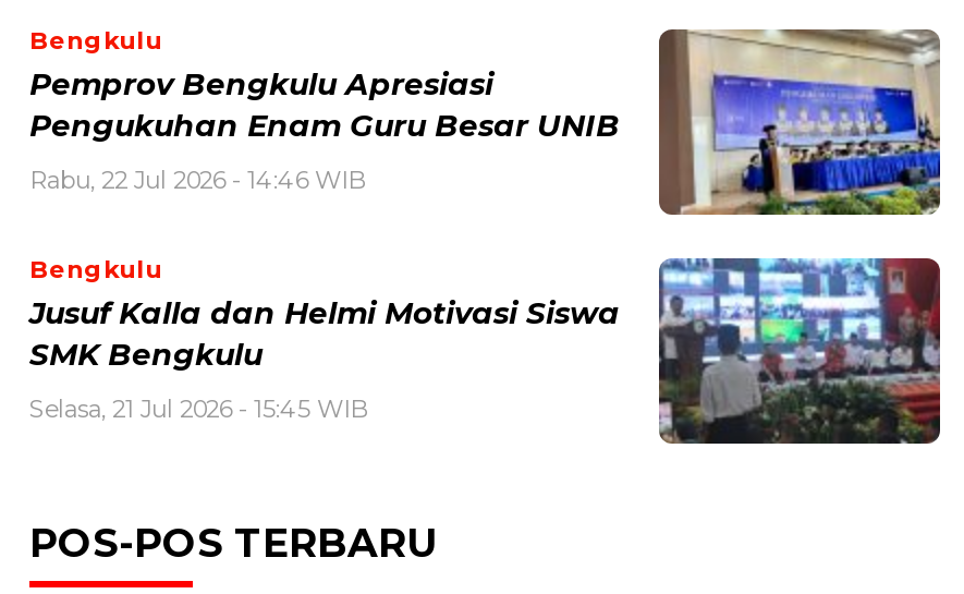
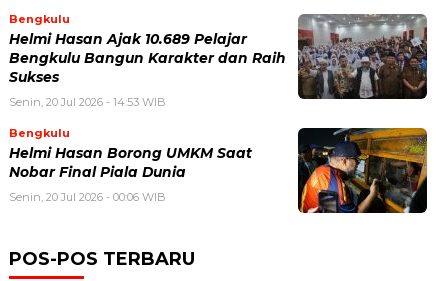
- [image]
- Pemprov Bengkulu Apresiasi
- Pengukuhan Enam Guru Besar UNIB
+ [image]
+ Helmi Hasan Ajak 10.689 Pelajar
+ Bengkulu Bangun Karakter dan Raih
+ Sukses

- Rabu, 22 Jul 2026 - 14:46 WIB
+ Senin, 20 Jul 2026 - 14:53 WIB

- [image]
+ [image]

- Jusuf Kalla dan Helmi Motivasi Siswa
- SMK Bengkulu
+ Helmi Hasan Borong UMKM Saat
+ Nobar Final Piala Dunia

- Selasa, 21 Jul 2026 - 15:45 WIB
+ Senin, 20 Jul 2026 - 00:06 WIB
